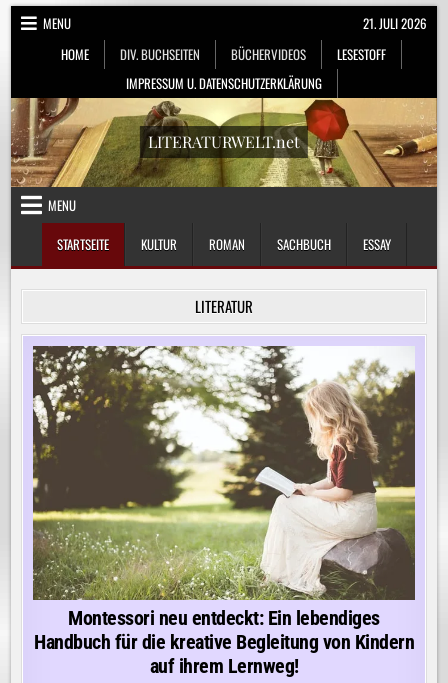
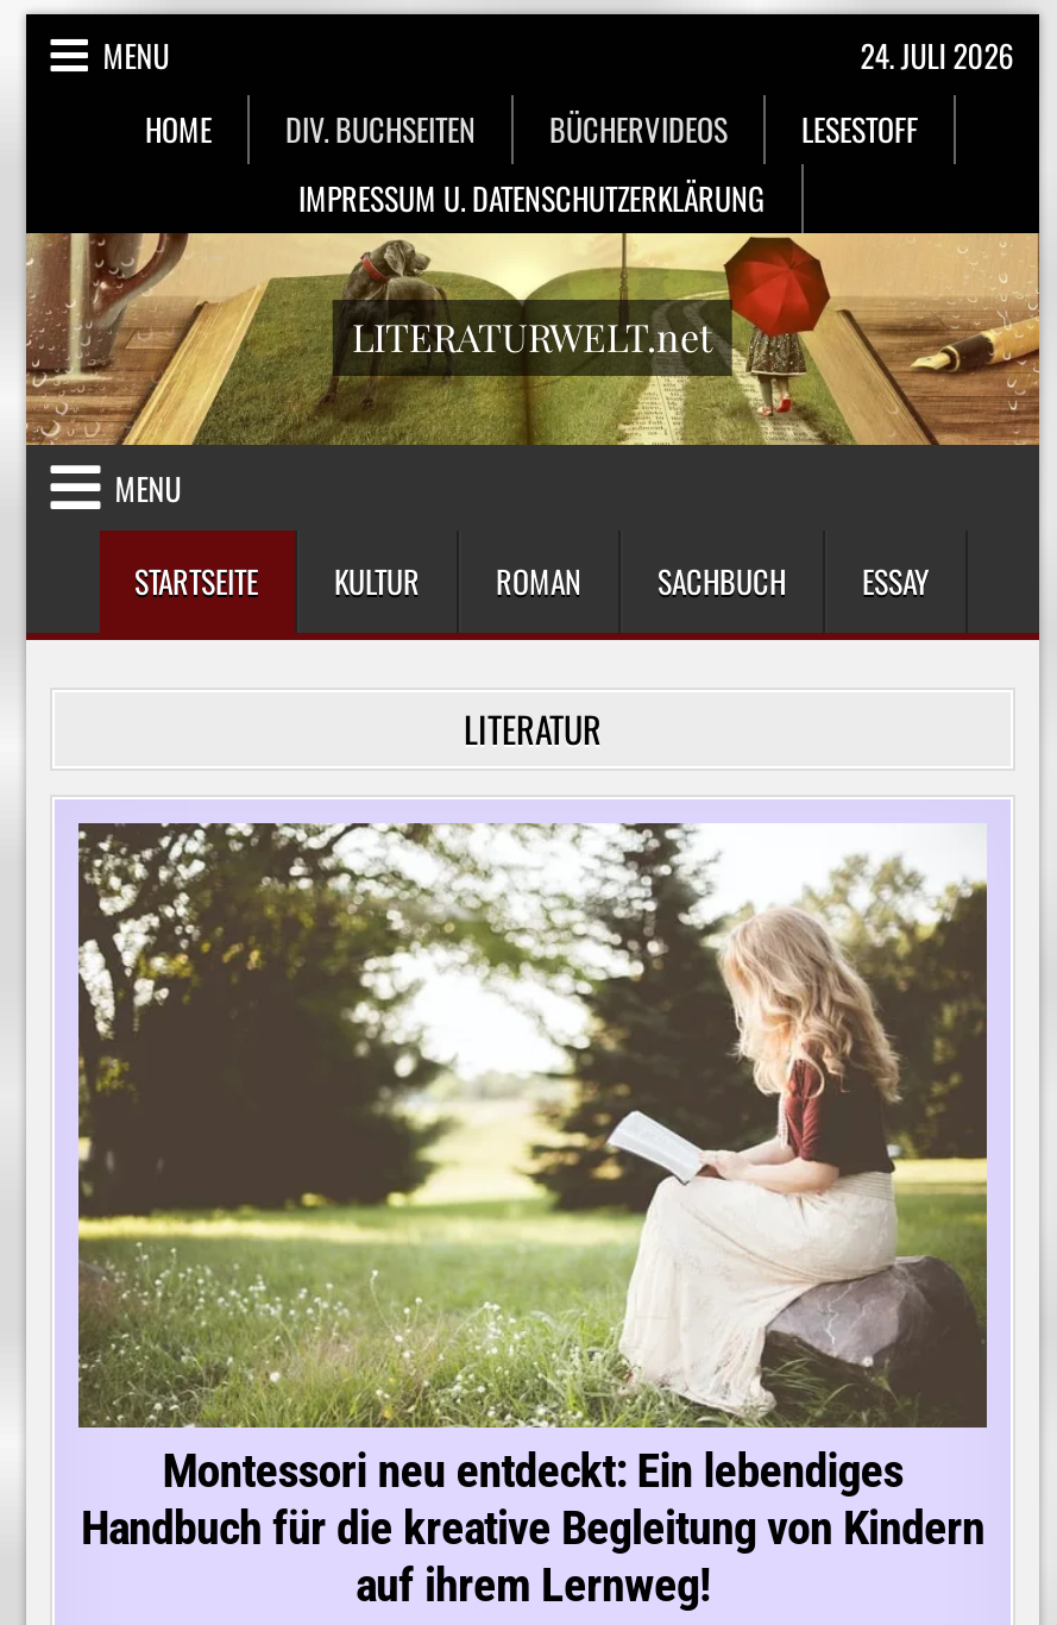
- 21. JULI 2026
+ 24. JULI 2026
